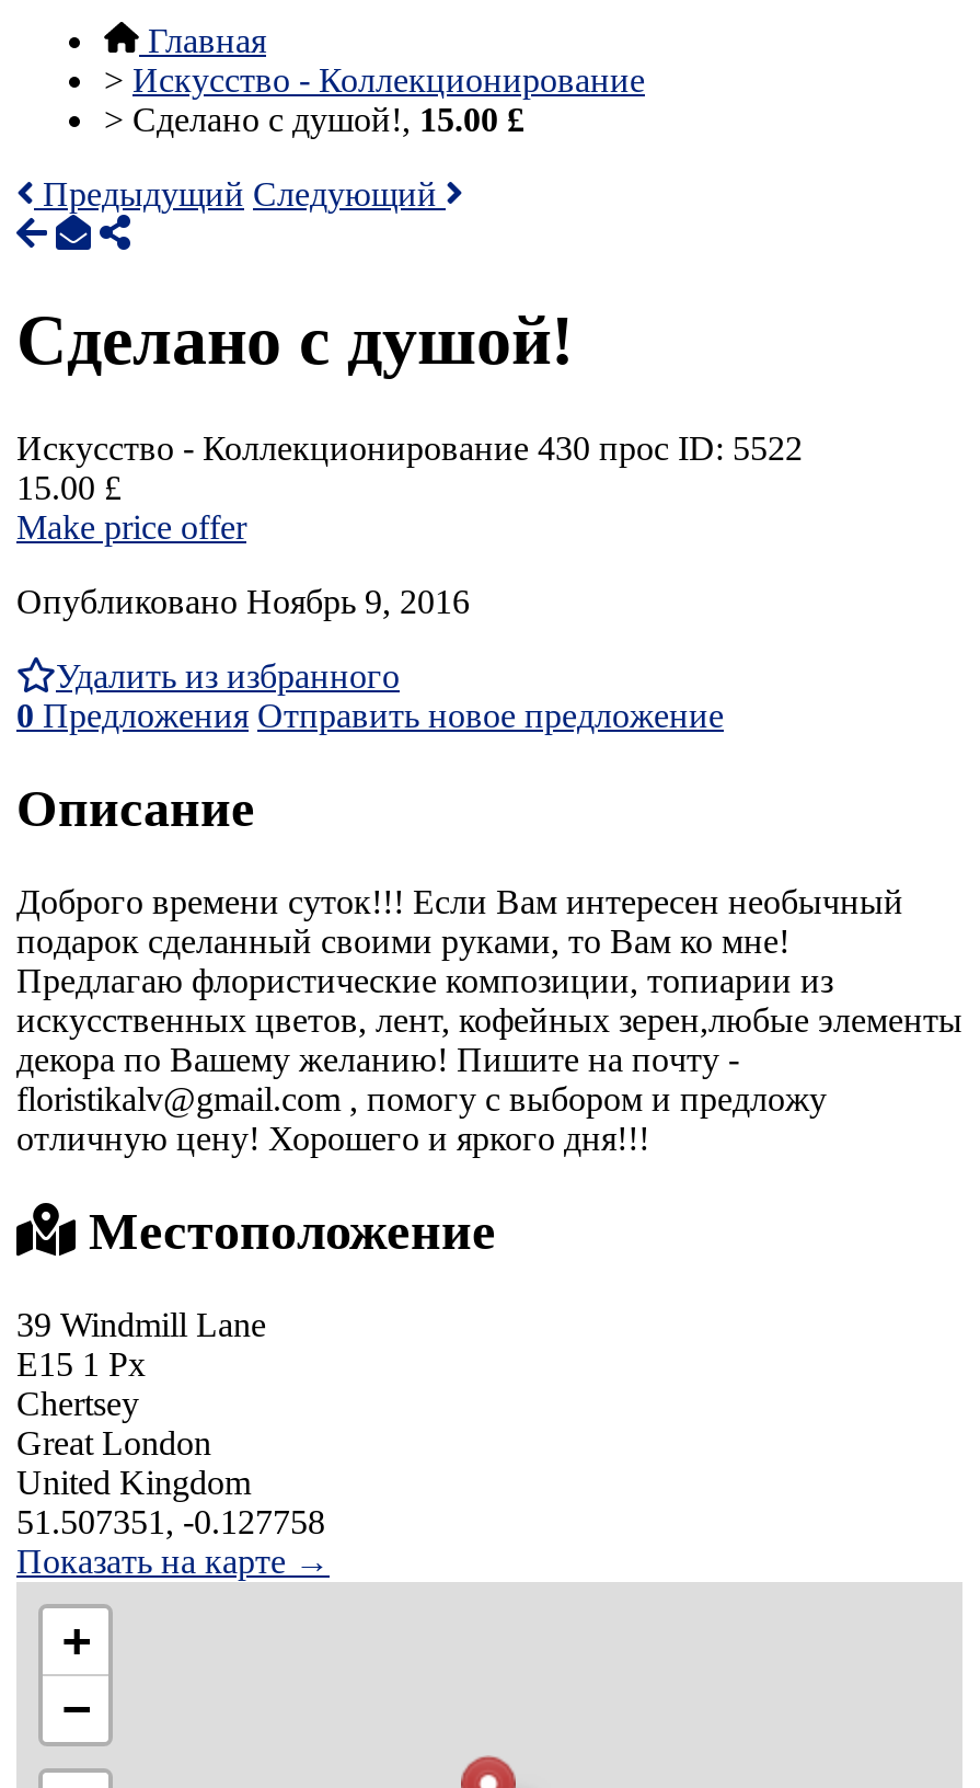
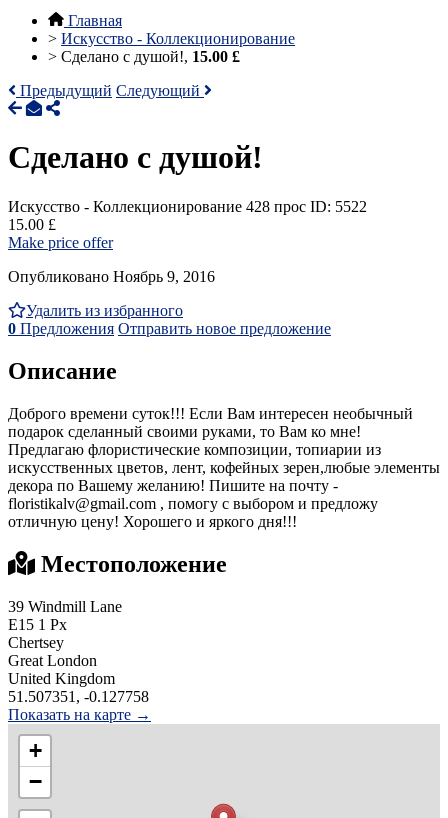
- Искусство - Коллекционирование 430 прос ID: 5522
+ Искусство - Коллекционирование 428 прос ID: 5522
